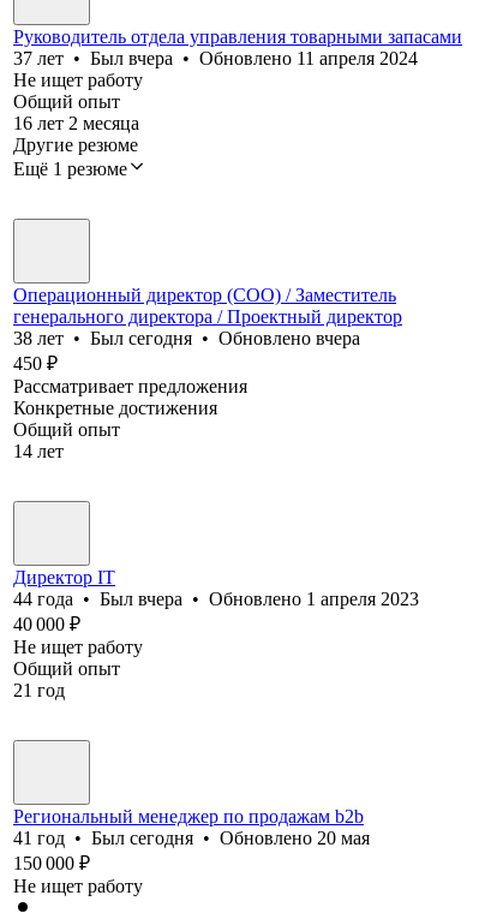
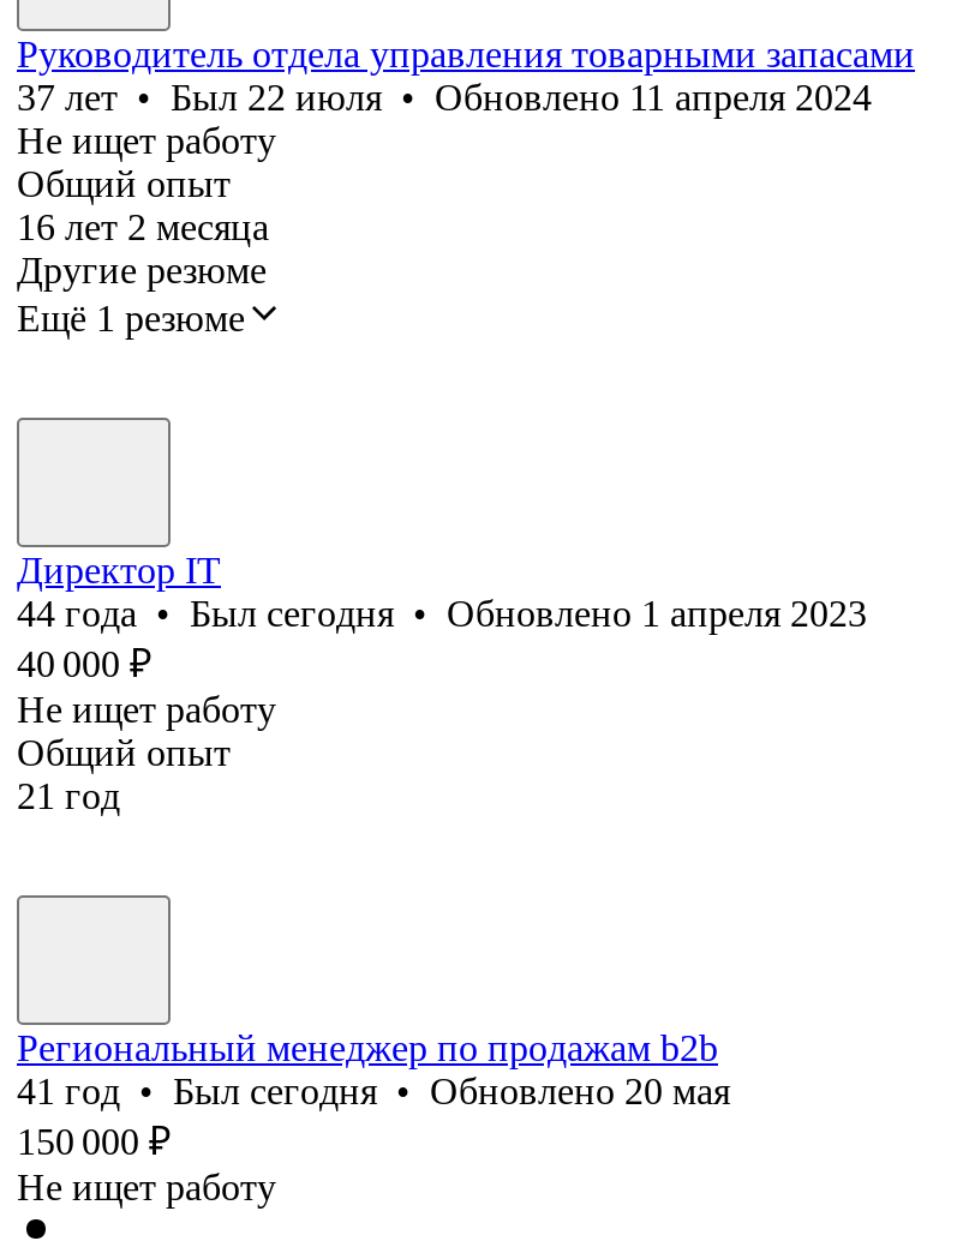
- 37 лет • Был вчера • Обновлено 11 апреля 2024
+ 37 лет • Был 22 июля • Обновлено 11 апреля 2024

- Операционный директор (COO) / Заместитель
- генерального директора / Проектный директор
- 38 лет • Был сегодня • Обновлено вчера
- 450 ₽
- Рассматривает предложения
- Конкретные достижения
- Общий опыт
- 14 лет

- 44 года • Был вчера • Обновлено 1 апреля 2023
+ 44 года • Был сегодня • Обновлено 1 апреля 2023
